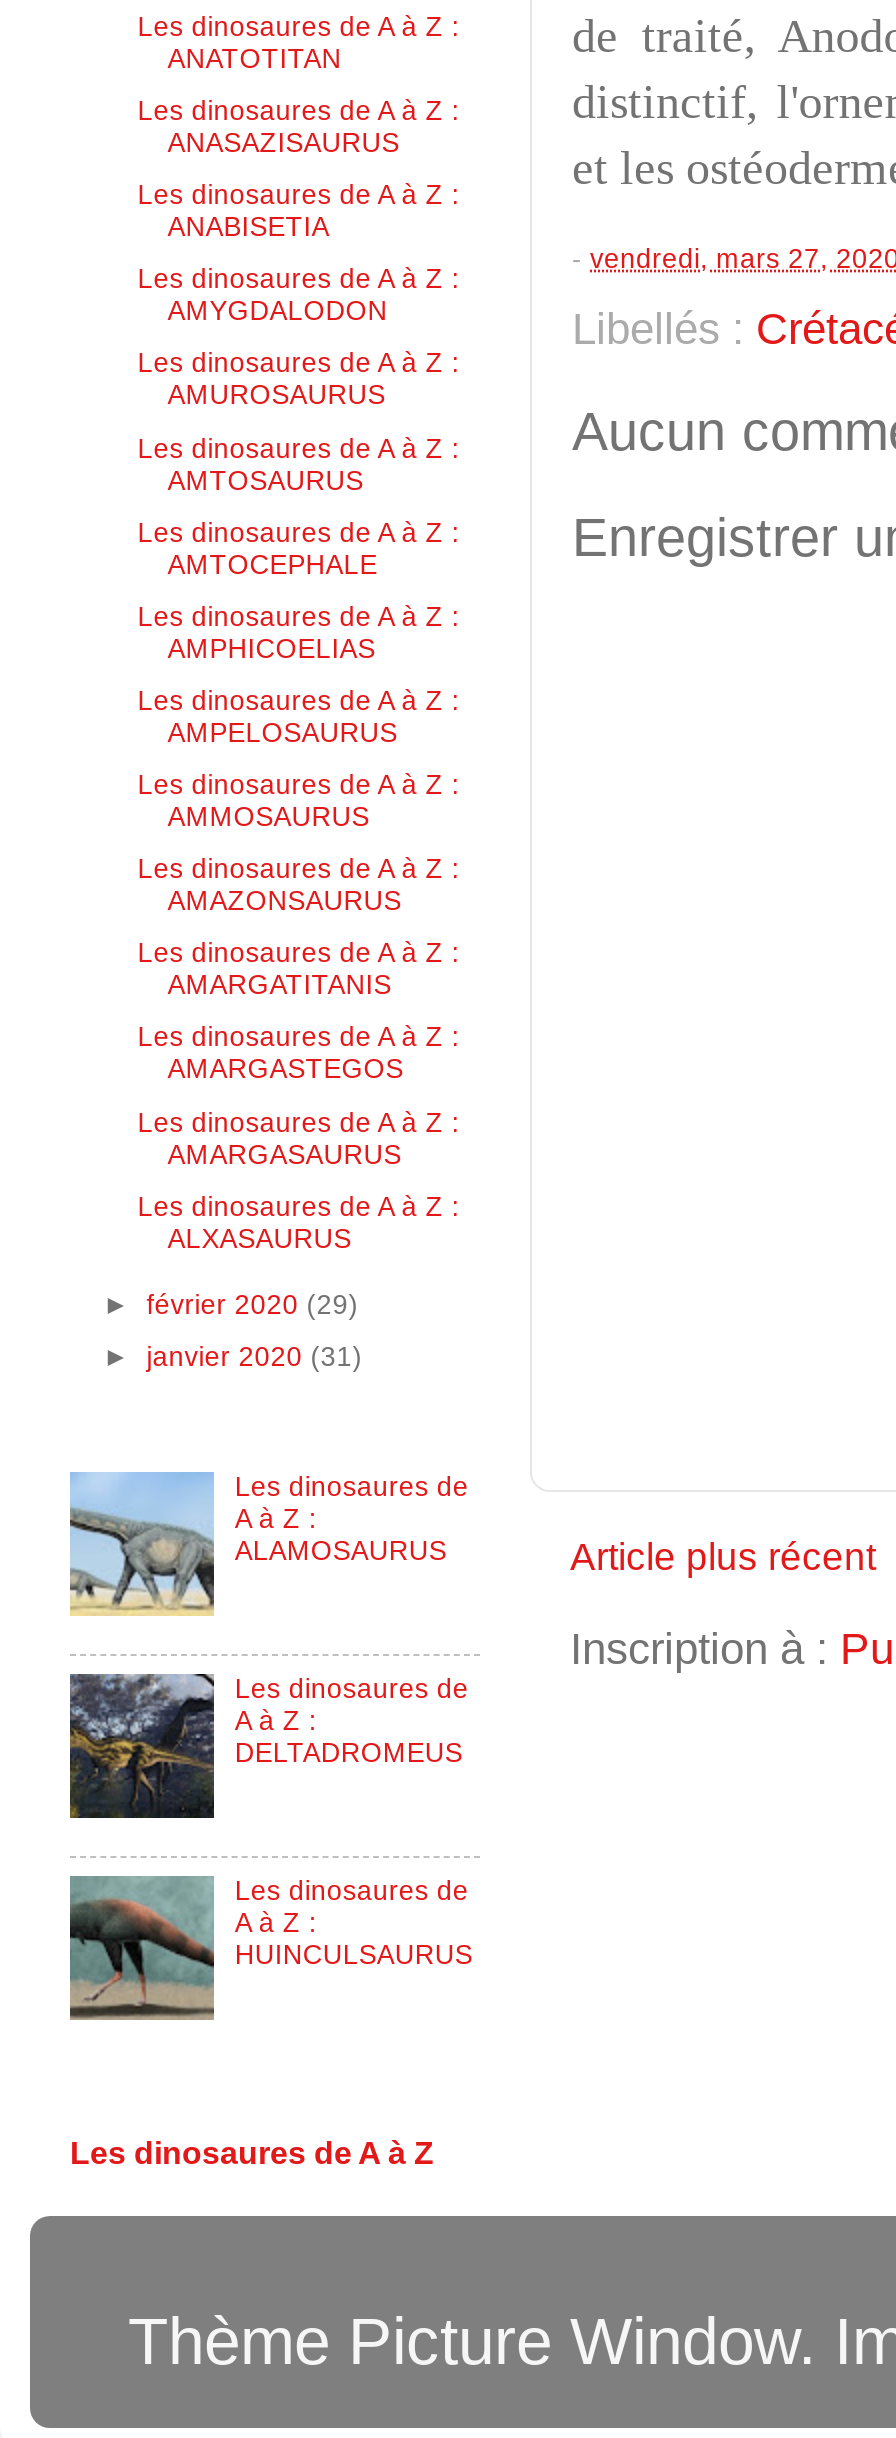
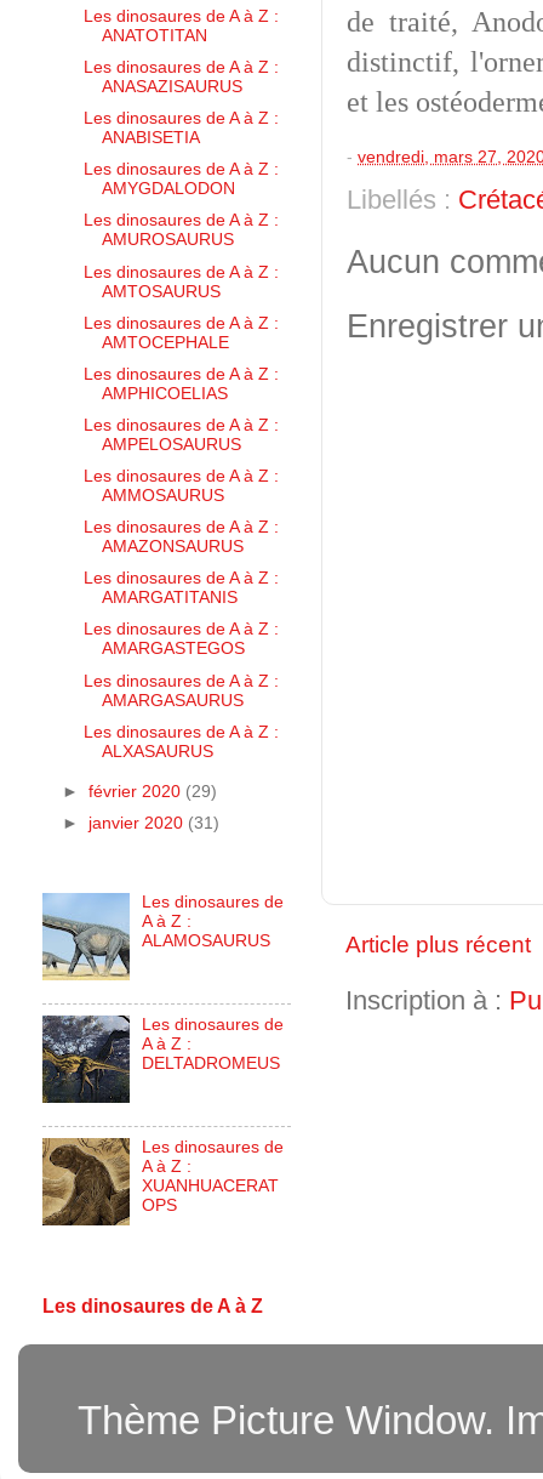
- [image]
- HUINCULSAURUS
+ [image]
+ XUANHUACERAT
+ OPS
